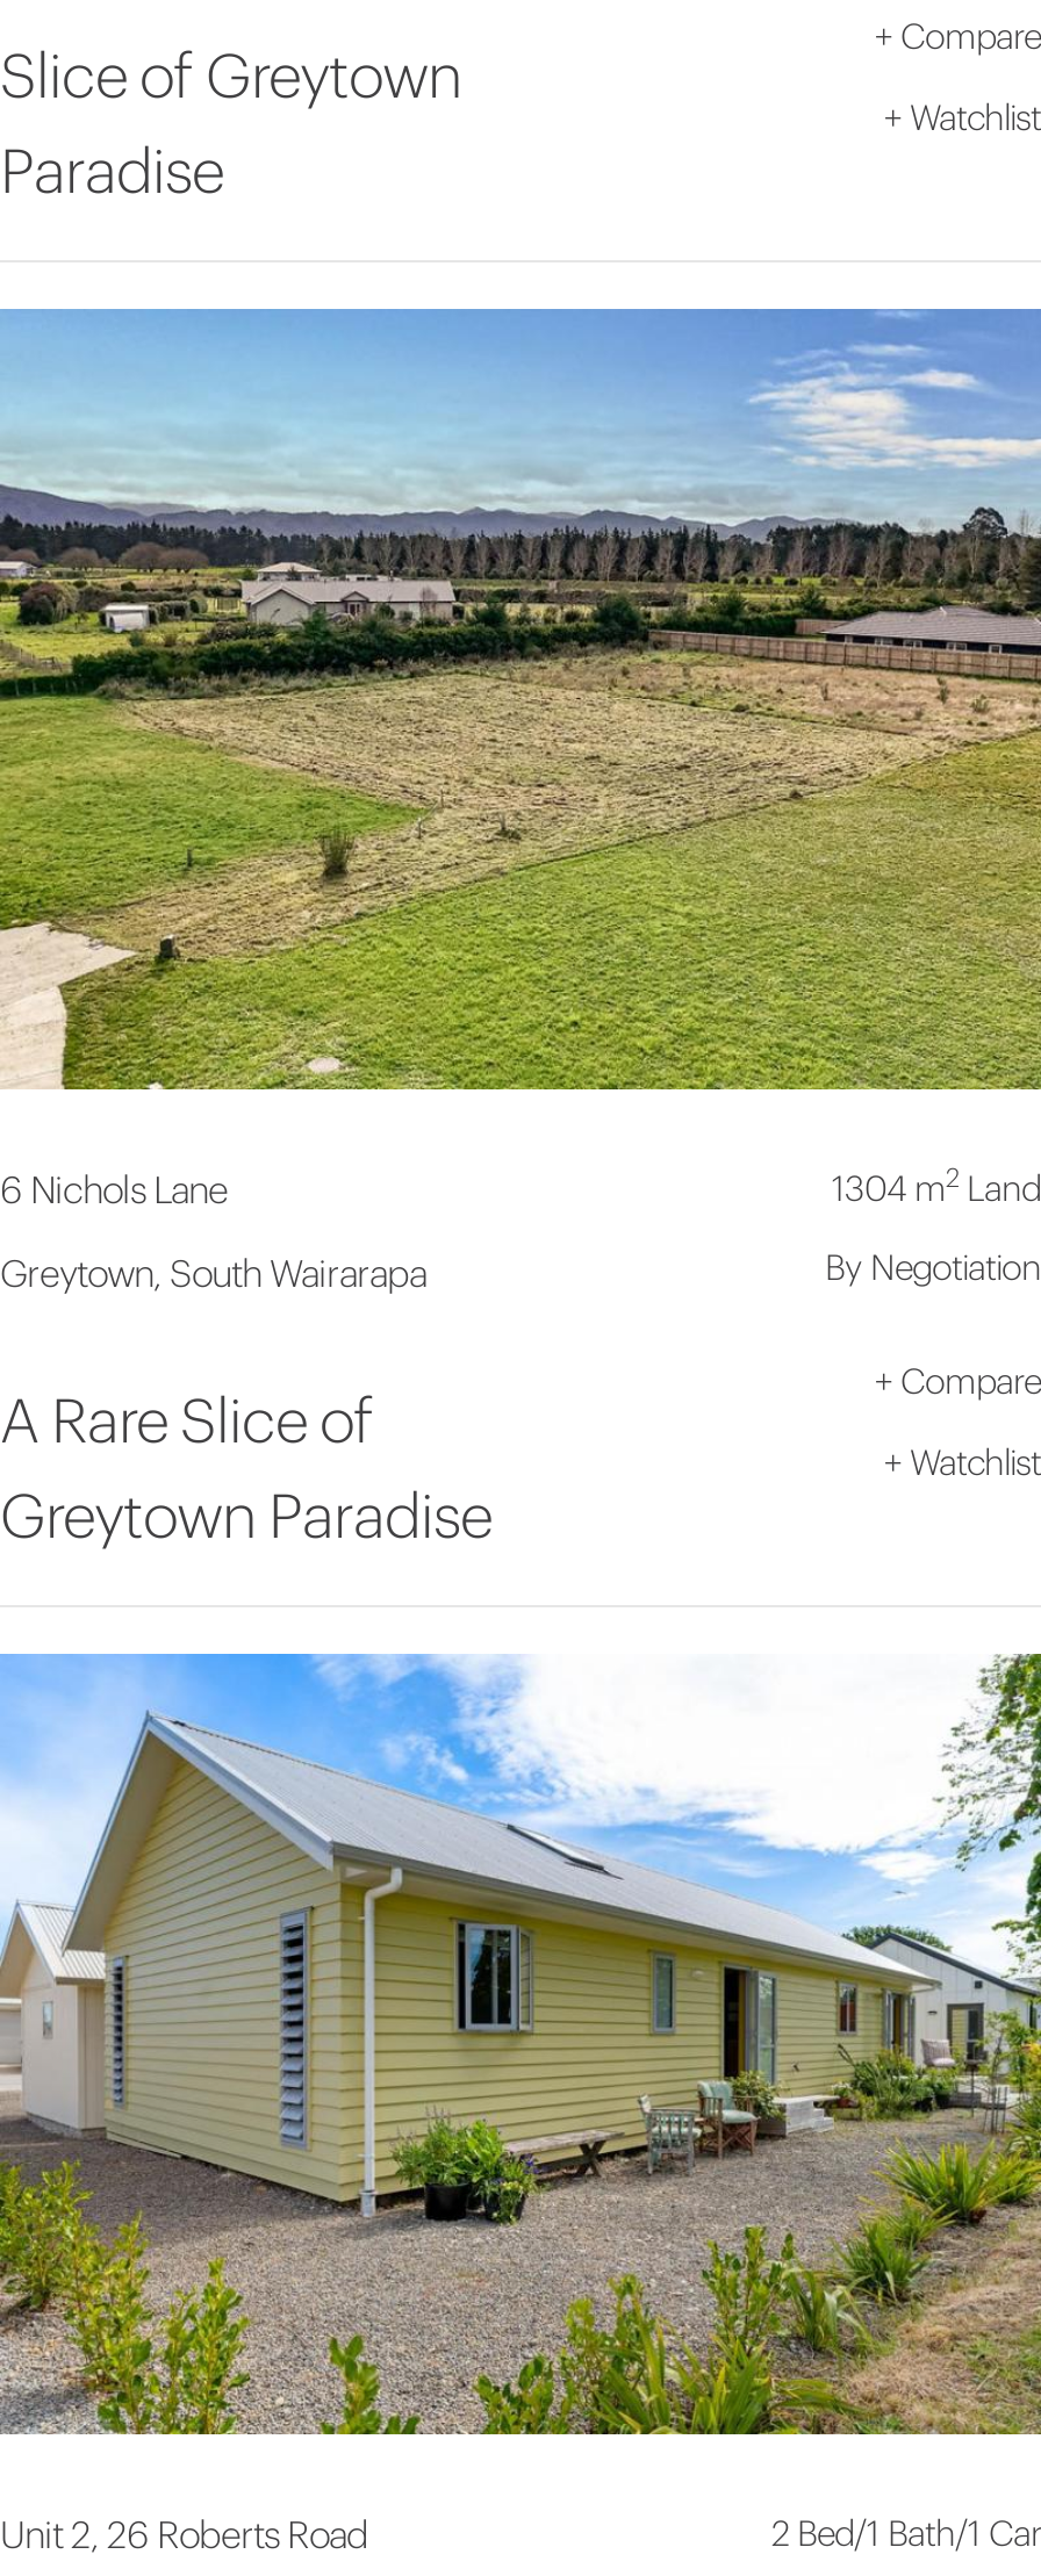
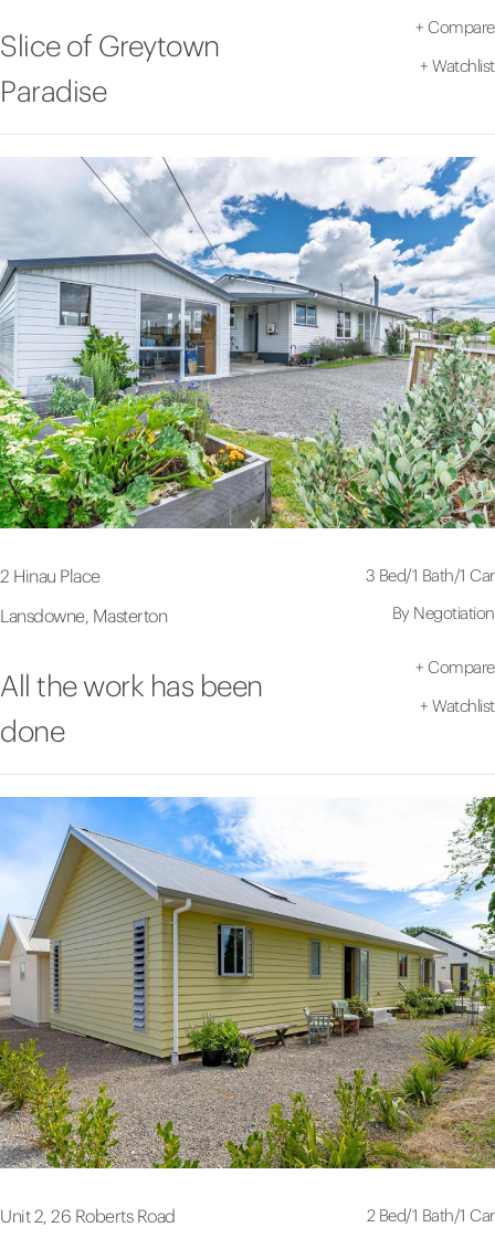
- [image]
- 1304 m2 Land
+ [image]
+ 3 Bed/ 1 Bath/ 1 Car

- 6 Nichols Lane
+ 2 Hinau Place

- Greytown, South Wairarapa
+ Lansdowne, Masterton

- A Rare Slice of
- Greytown Paradise
+ All the work has been
+ done
